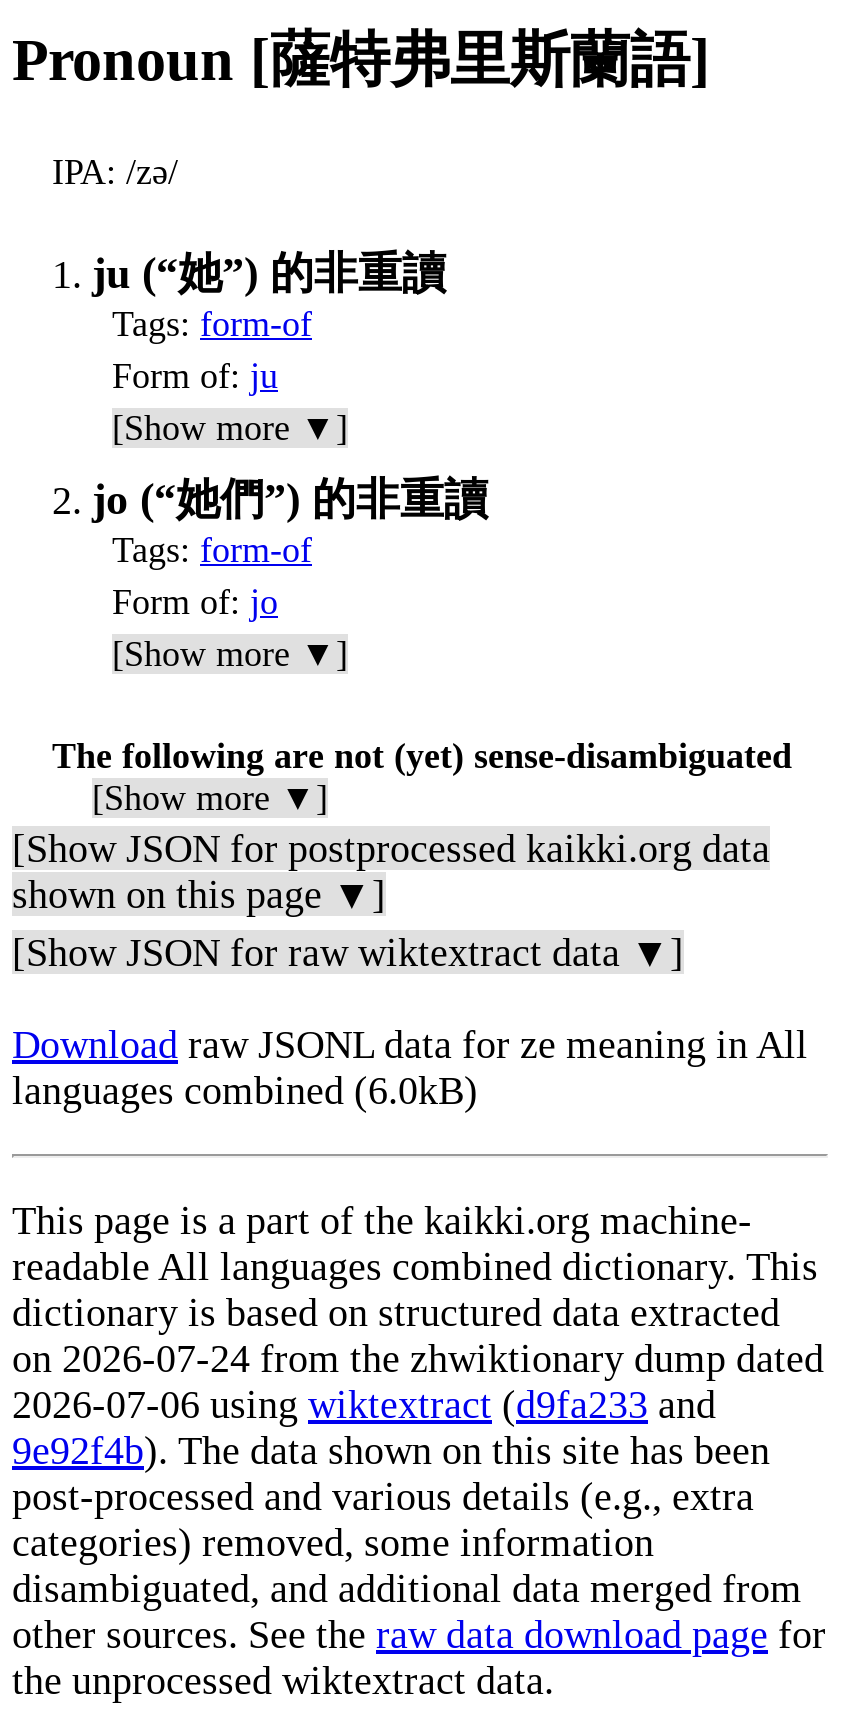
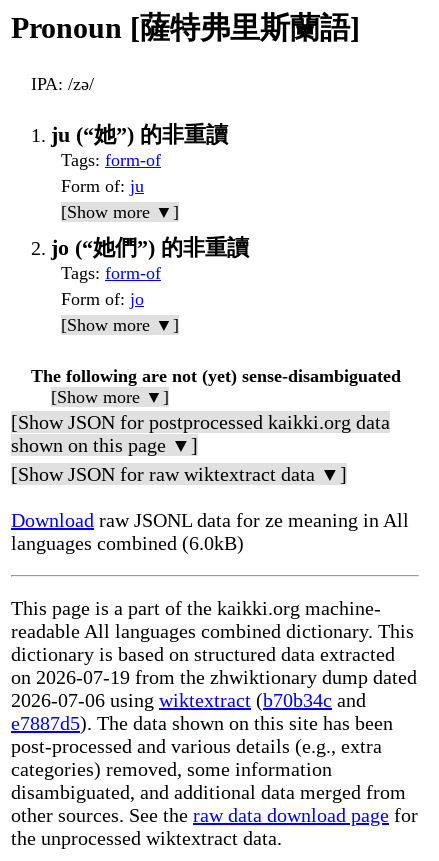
- on 2026-07-24 from the zhwiktionary dump dated
+ on 2026-07-19 from the zhwiktionary dump dated

- 2026-07-06 using wiktextract (d9fa233 and
+ 2026-07-06 using wiktextract (b70b34c and

- 9e92f4b). The data shown on this site has been
+ e7887d5). The data shown on this site has been
